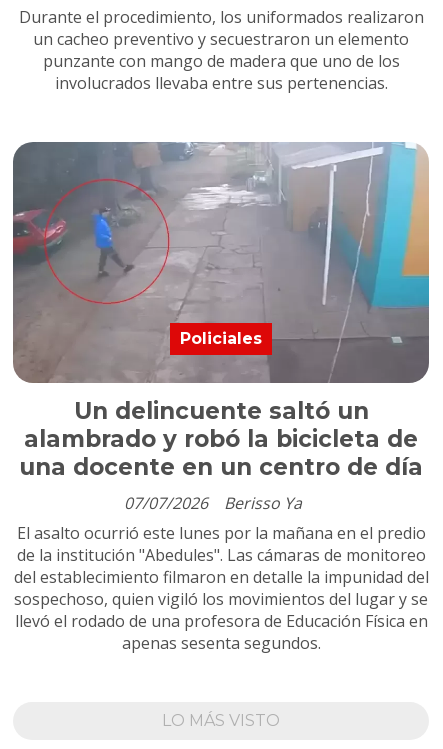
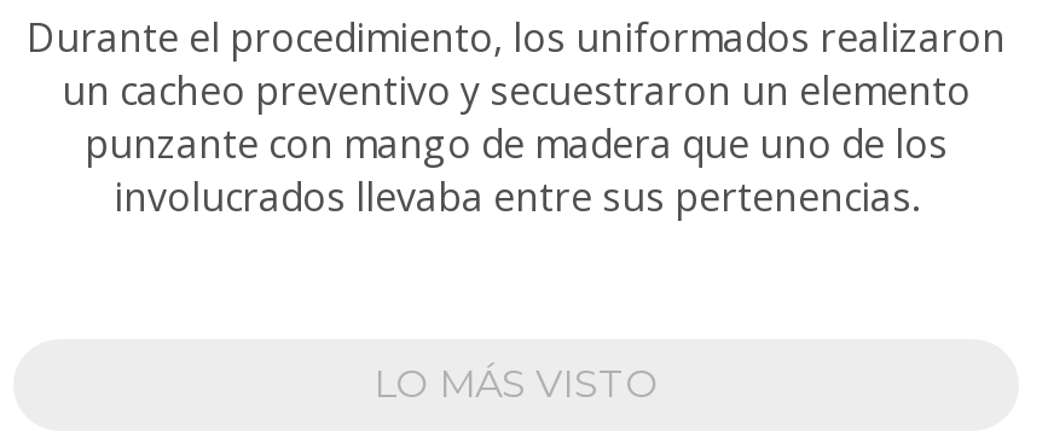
- [image]
- Policiales

- Un delincuente saltó un
- alambrado y robó la bicicleta de
- una docente en un centro de día
- Berisso Ya

- 07/07/2026
- El asalto ocurrió este lunes por la mañana en el predio
- de la institución "Abedules". Las cámaras de monitoreo
- del establecimiento filmaron en detalle la impunidad del
- sospechoso, quien vigiló los movimientos del lugar y se
- llevó el rodado de una profesora de Educación Física en
- apenas sesenta segundos.
